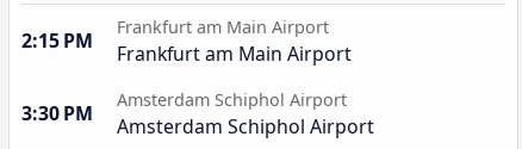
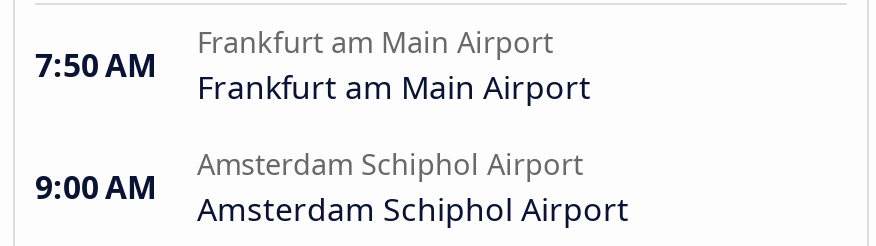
- 2:15 PM Frankfurt am Main Airport
+ 7:50 AM Frankfurt am Main Airport

- 3:30 PM Amsterdam Schiphol Airport
+ 9:00 AM Amsterdam Schiphol Airport
